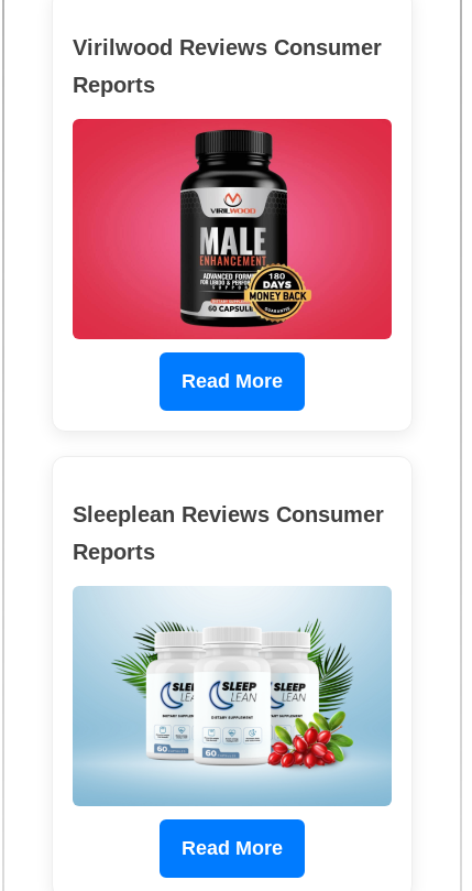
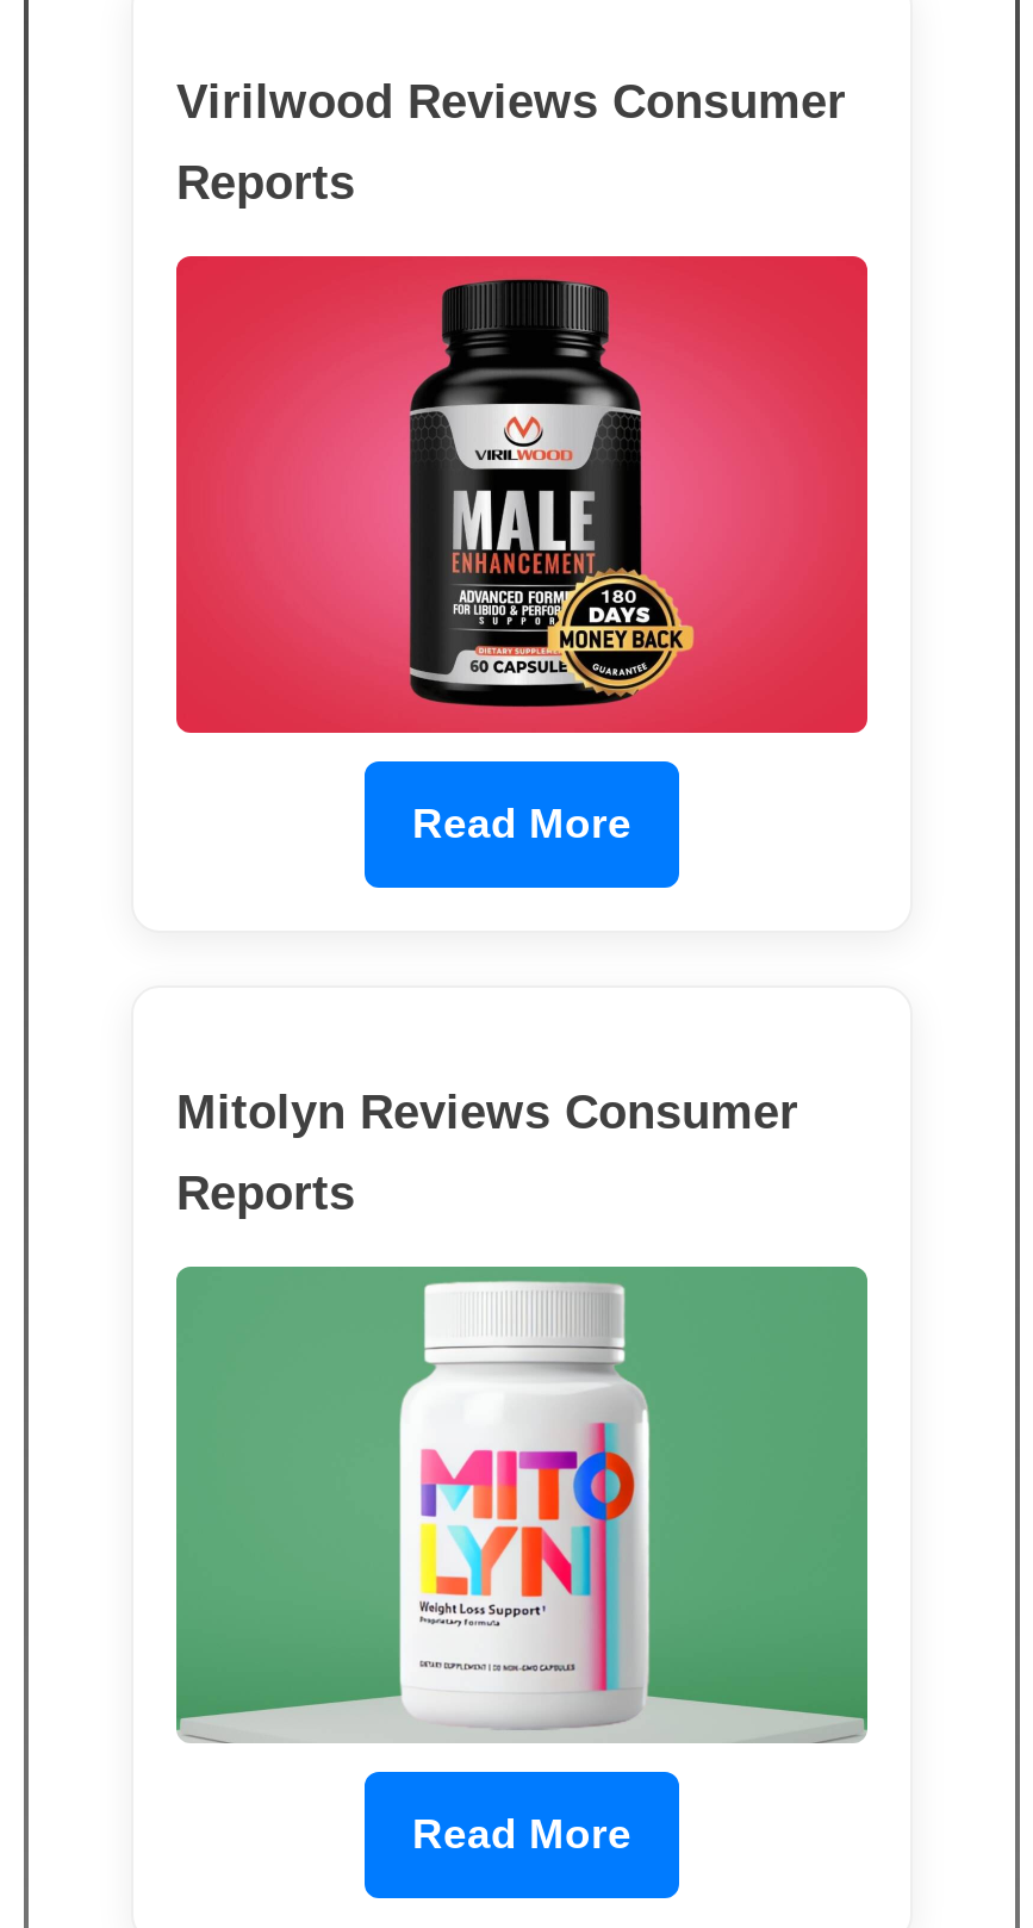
- Sleeplean Reviews Consumer
+ Mitolyn Reviews Consumer

- [image]
+ [image]
